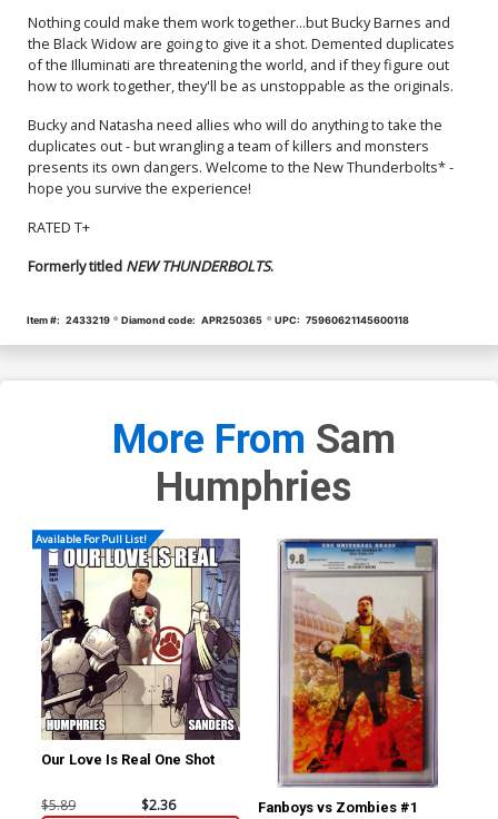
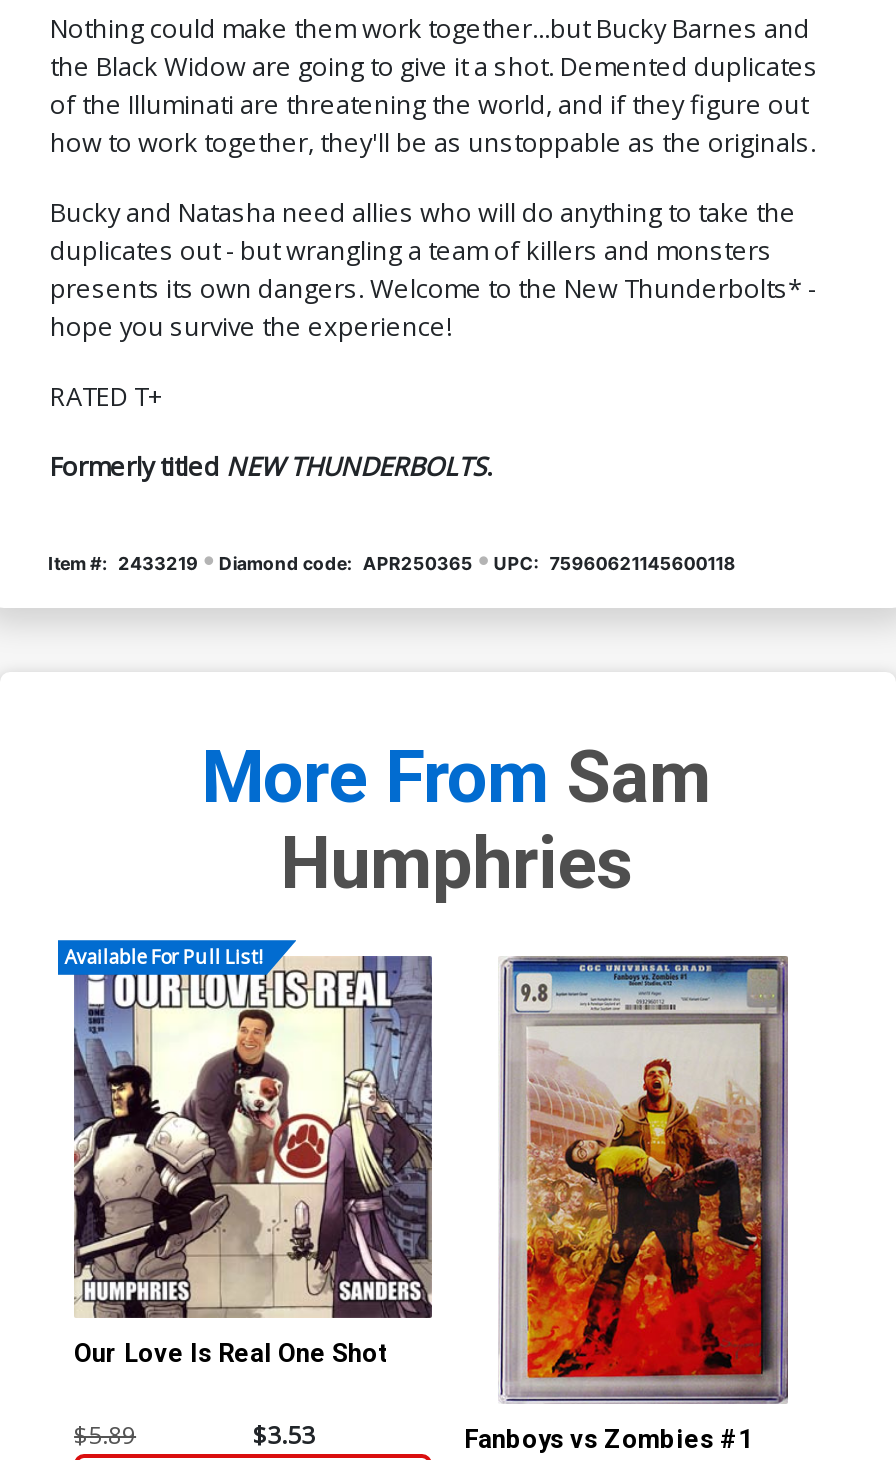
- $2.36
+ $3.53
